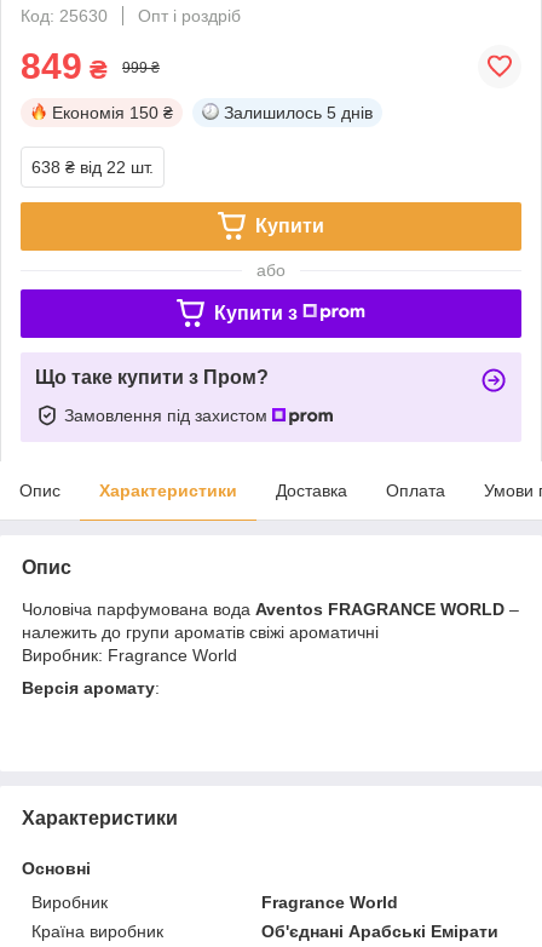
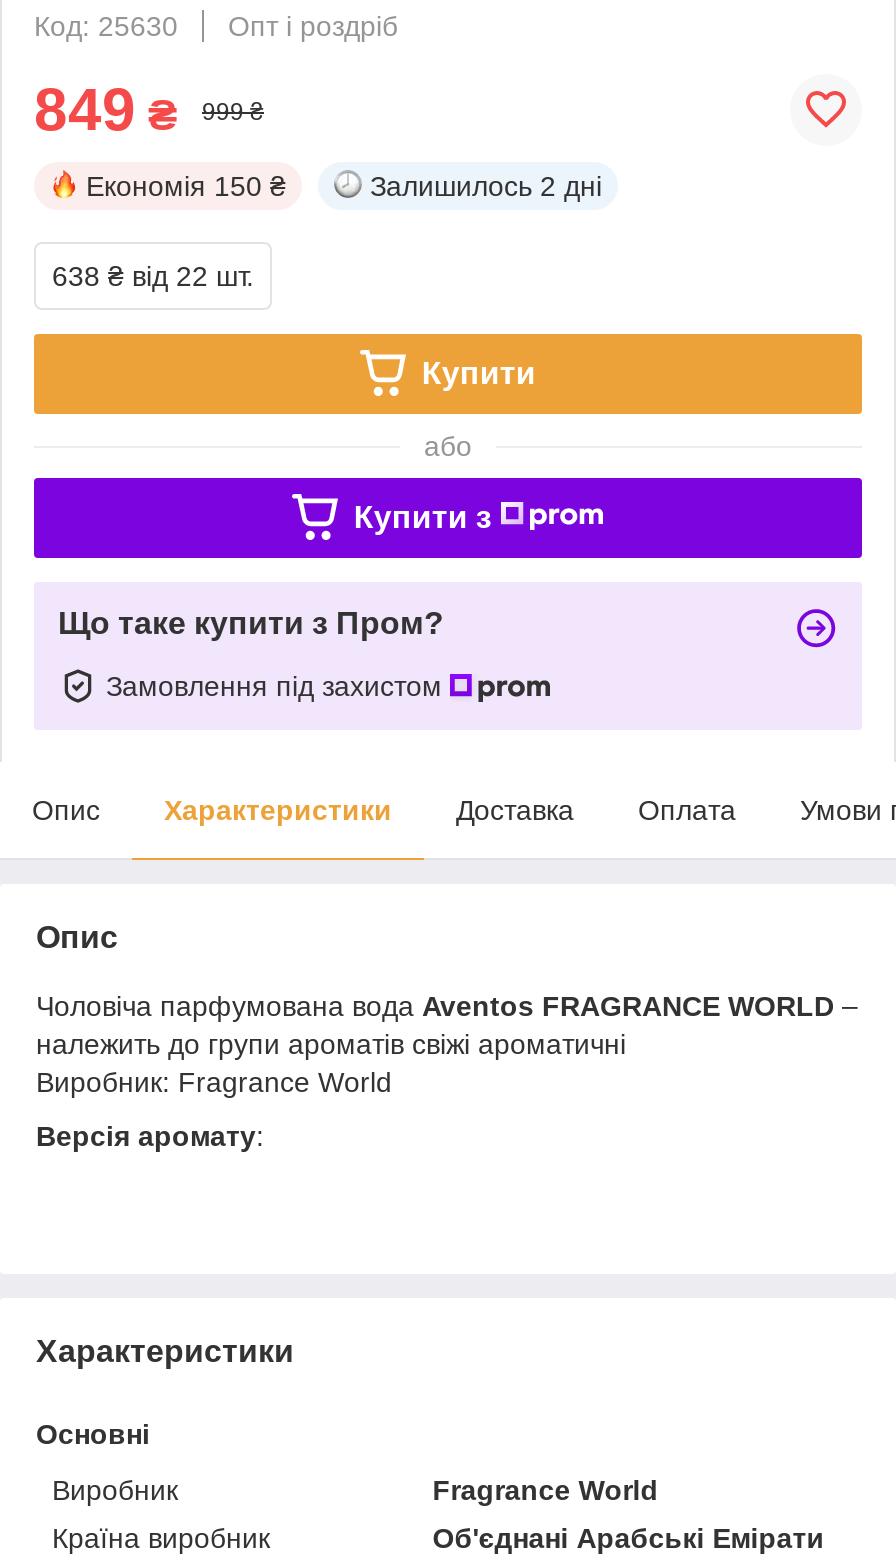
- Залишилось 5 днів
+ Залишилось 2 дні
